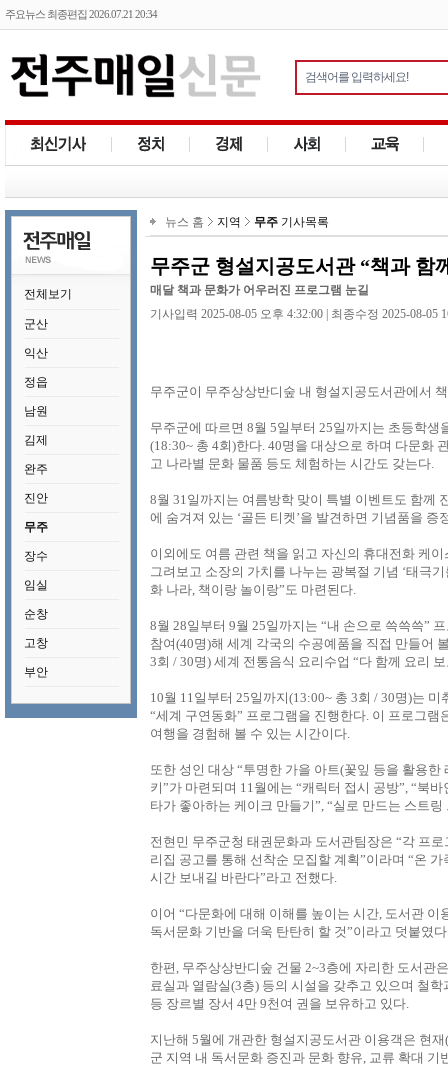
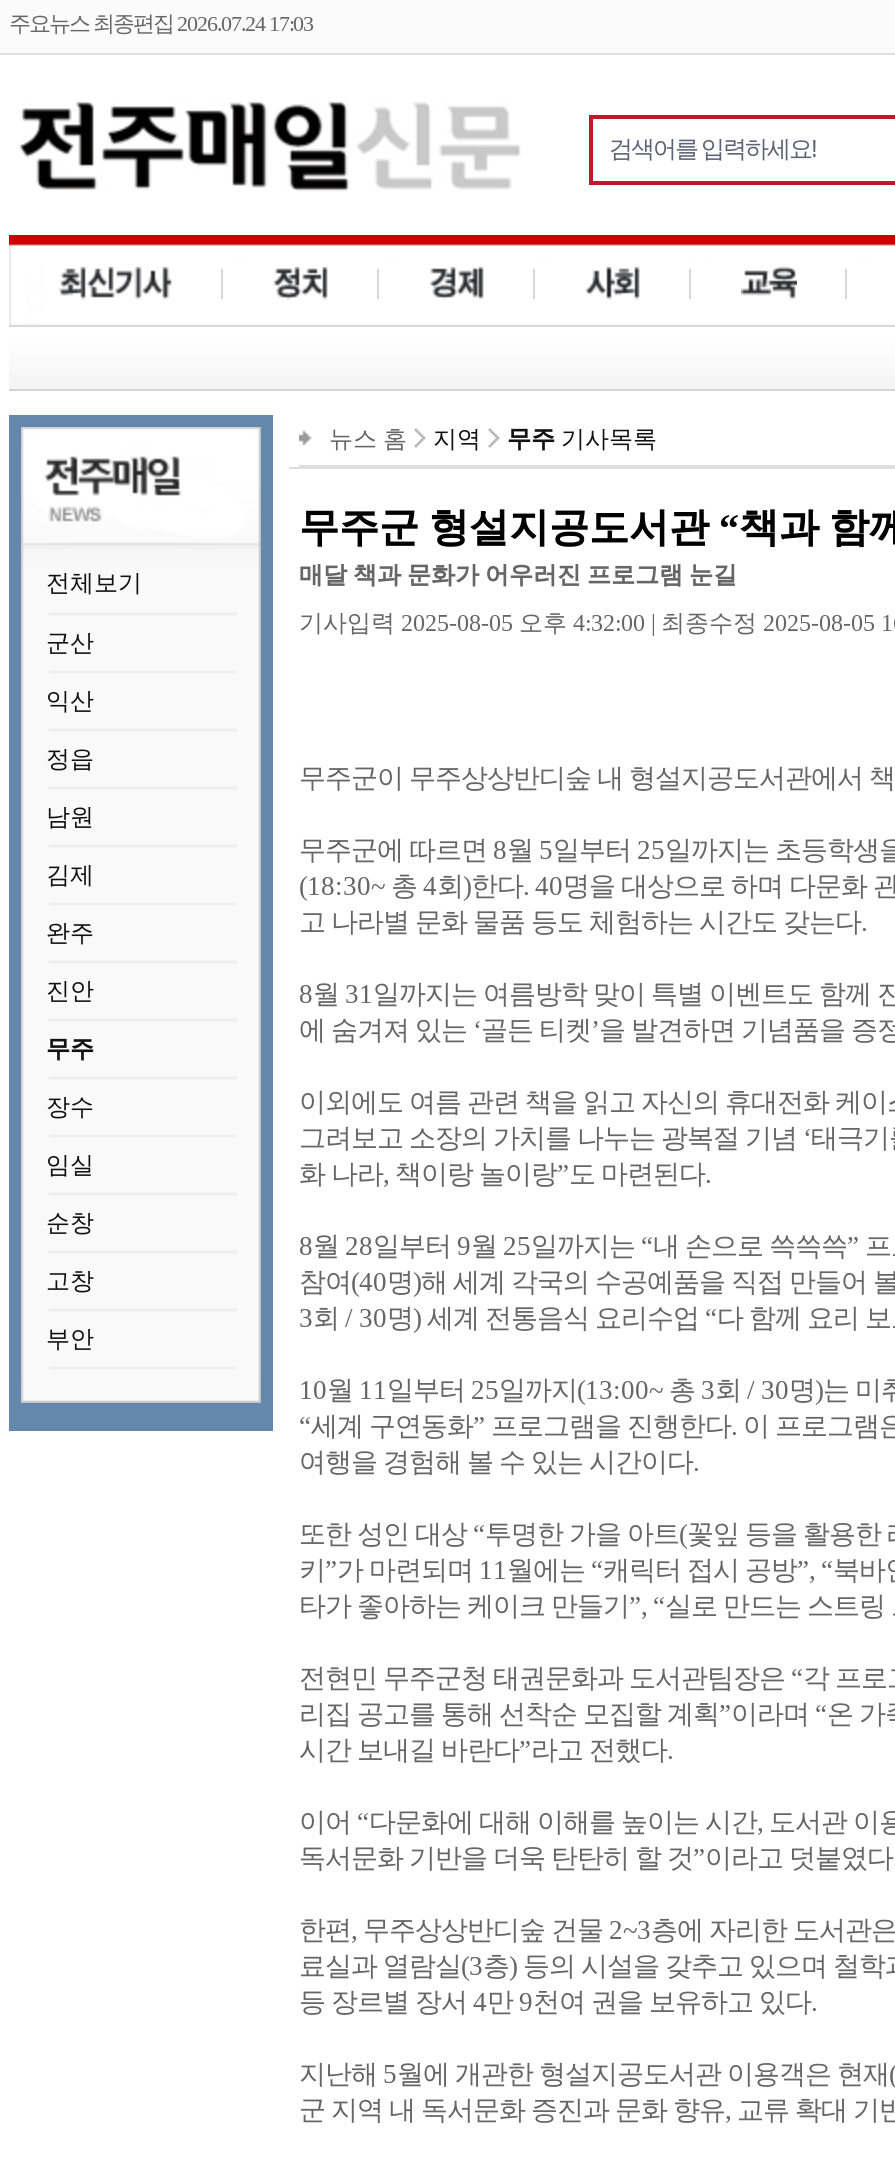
- 주요뉴스 최종편집 2026.07.21 20:34
+ 주요뉴스 최종편집 2026.07.24 17:03
